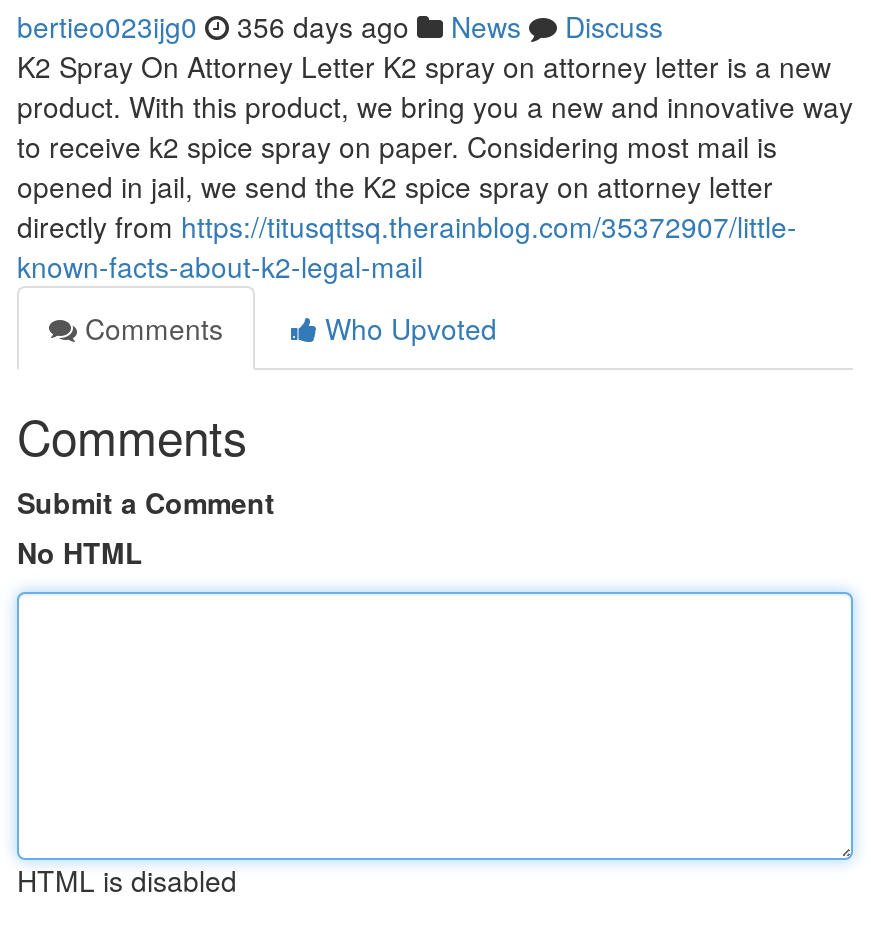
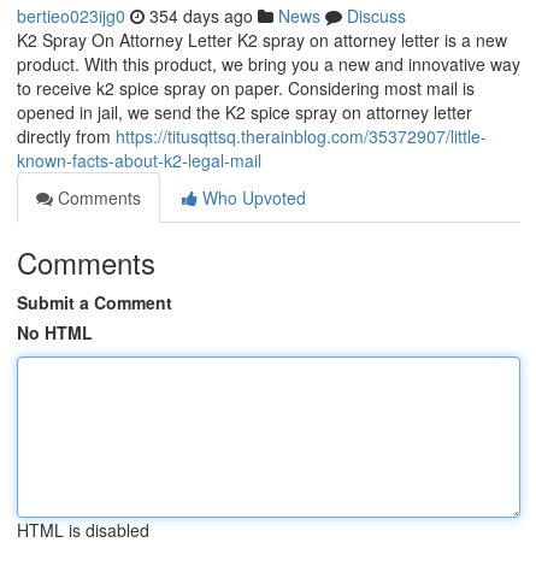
- bertieo023ijg0 356 days ago News Discuss
+ bertieo023ijg0 354 days ago News Discuss
